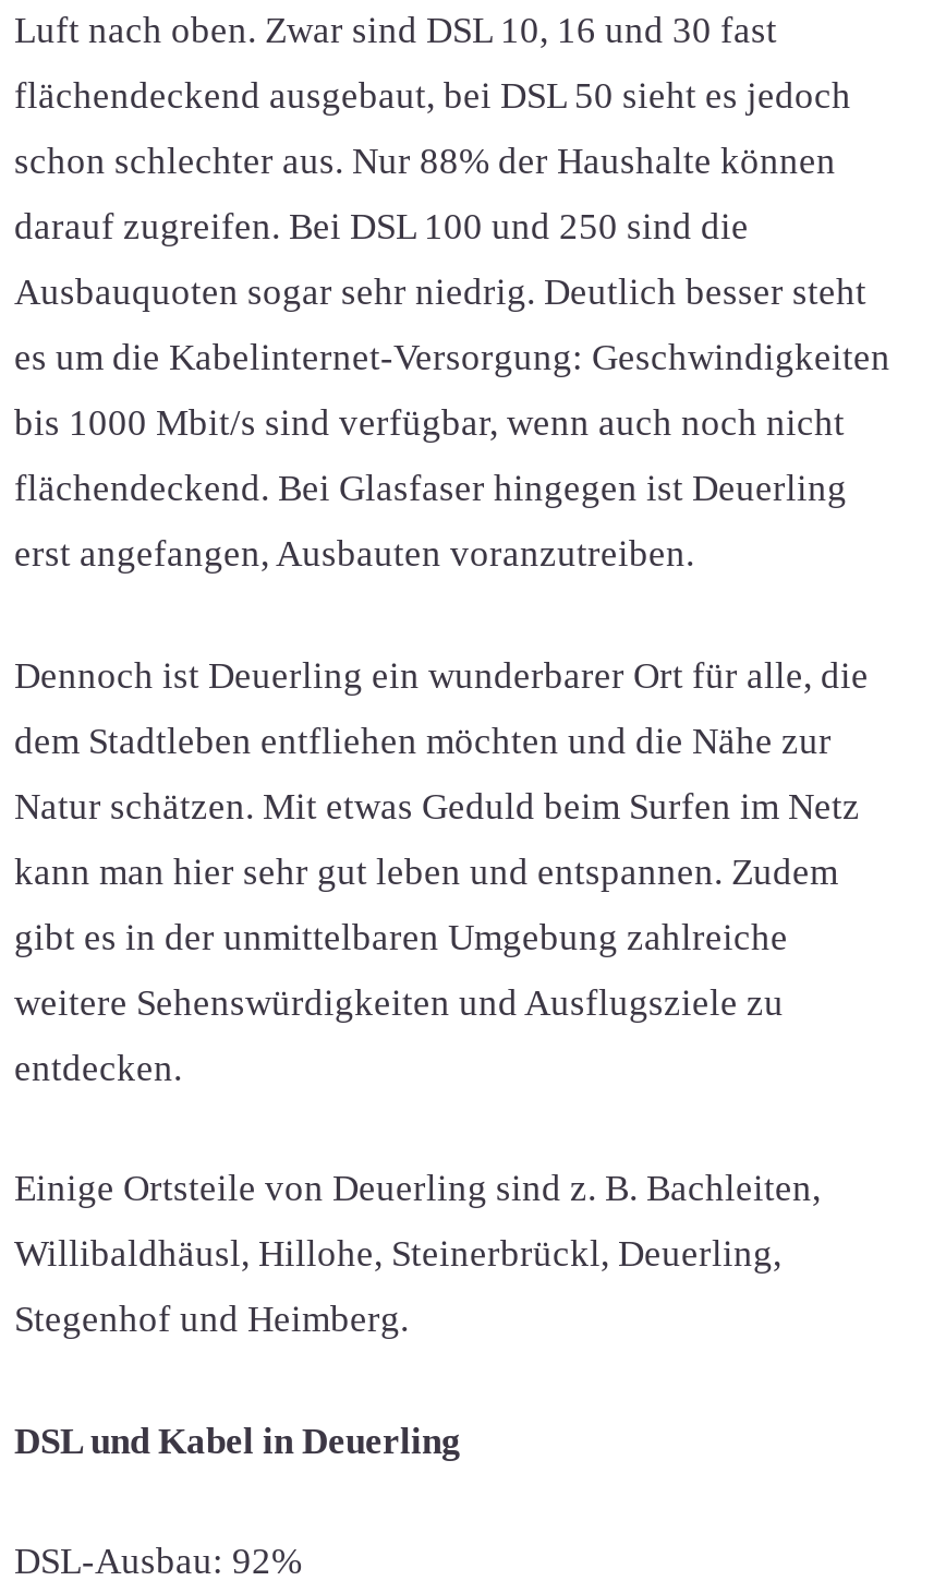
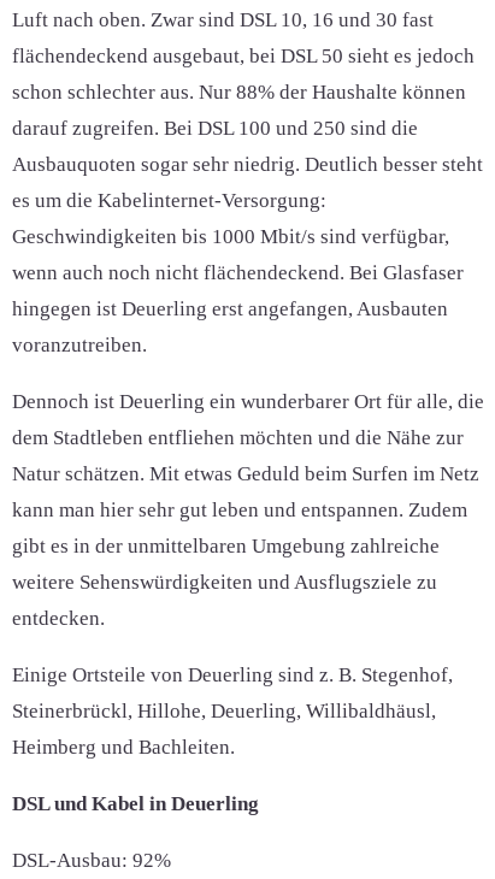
moved down: Dennoch ist Deuerling ein wunderbarer Ort für alle, die | dem Stadtleben entfliehen möchten und die Nähe zur | Natur schätzen. Mit etwas Geduld beim Surfen im Netz | kann man hier sehr gut leben und entspannen. Zudem | gibt es in der unmittelbaren Umgebung zahlreiche | weitere Sehenswürdigkeiten und Ausflugsziele zu | entdecken.

- Einige Ortsteile von Deuerling sind z. B. Bachleiten,
+ Einige Ortsteile von Deuerling sind z. B. Stegenhof,

- Willibaldhäusl, Hillohe, Steinerbrückl, Deuerling,
+ Steinerbrückl, Hillohe, Deuerling, Willibaldhäusl,

- Stegenhof und Heimberg.
+ Heimberg und Bachleiten.
